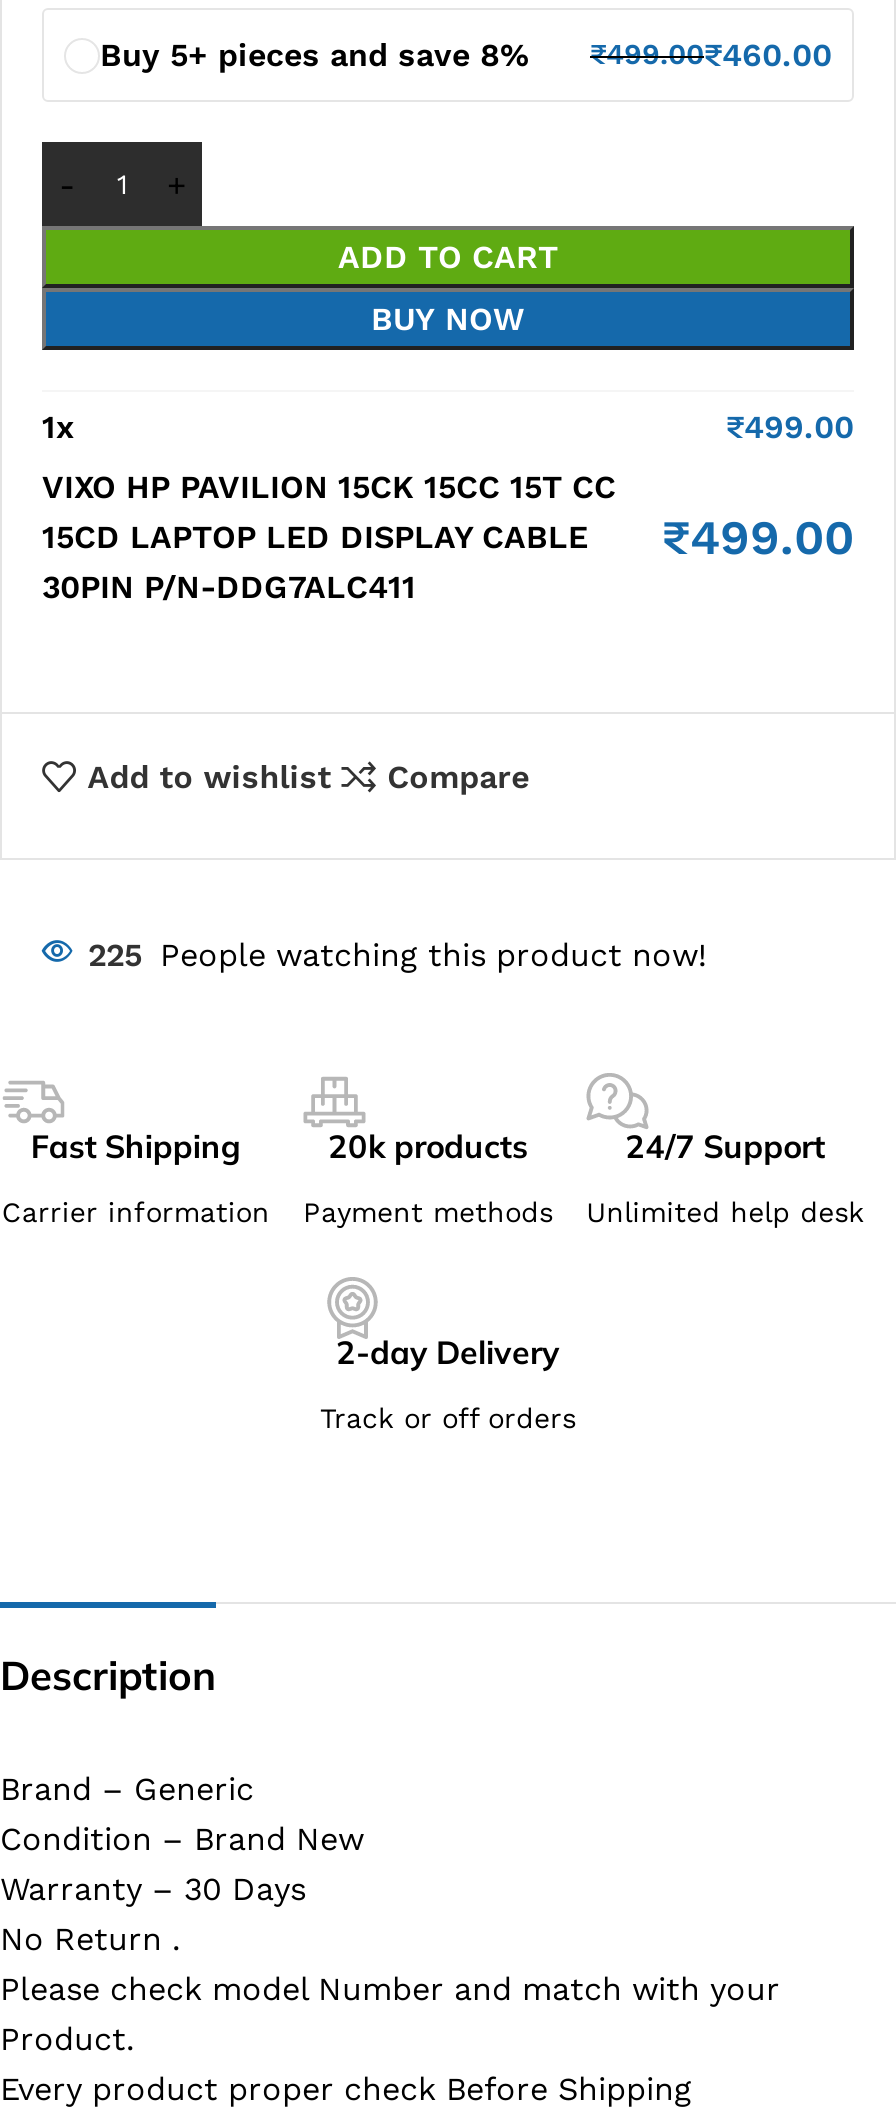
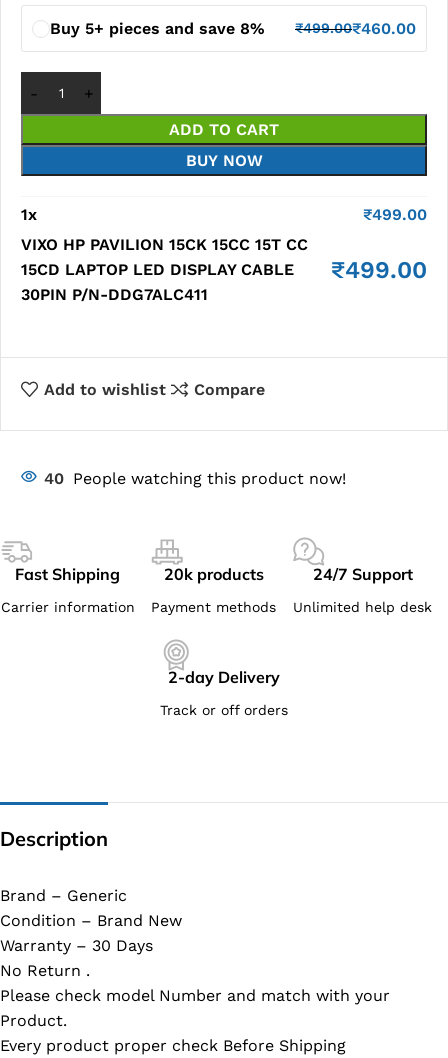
- 225 People watching this product now!
+ 40 People watching this product now!
